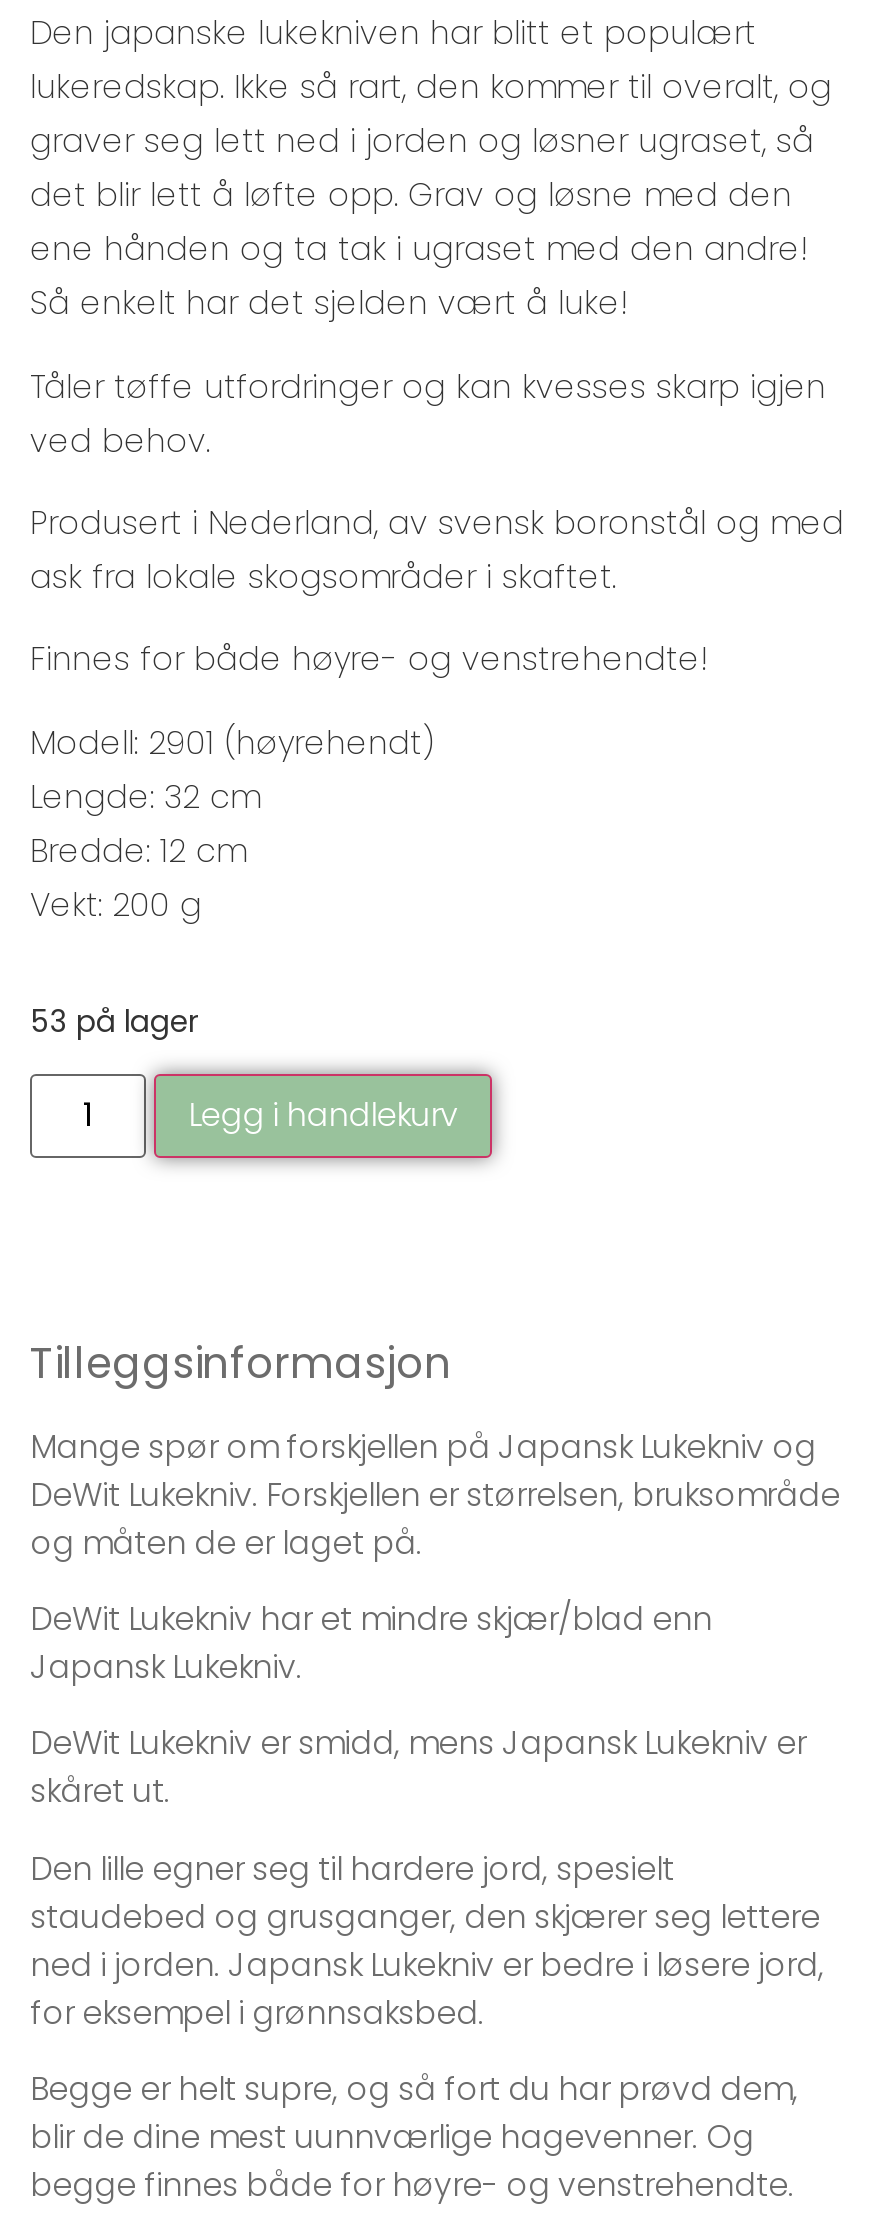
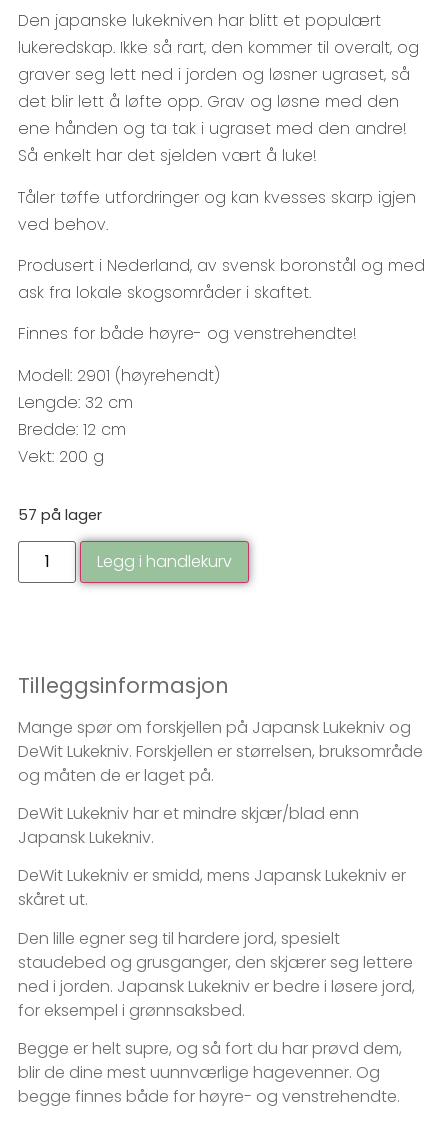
- 53 på lager
+ 57 på lager
